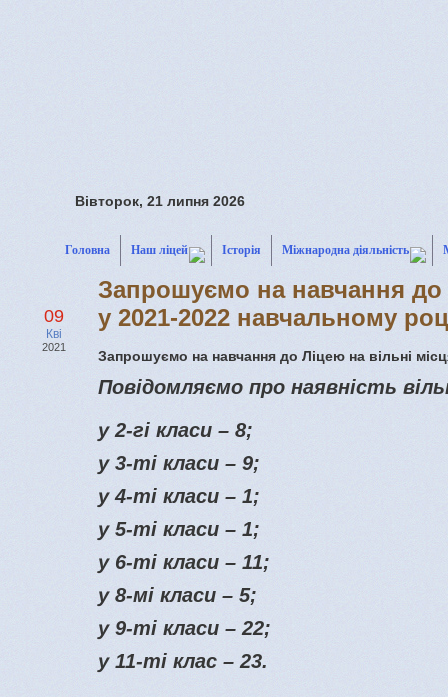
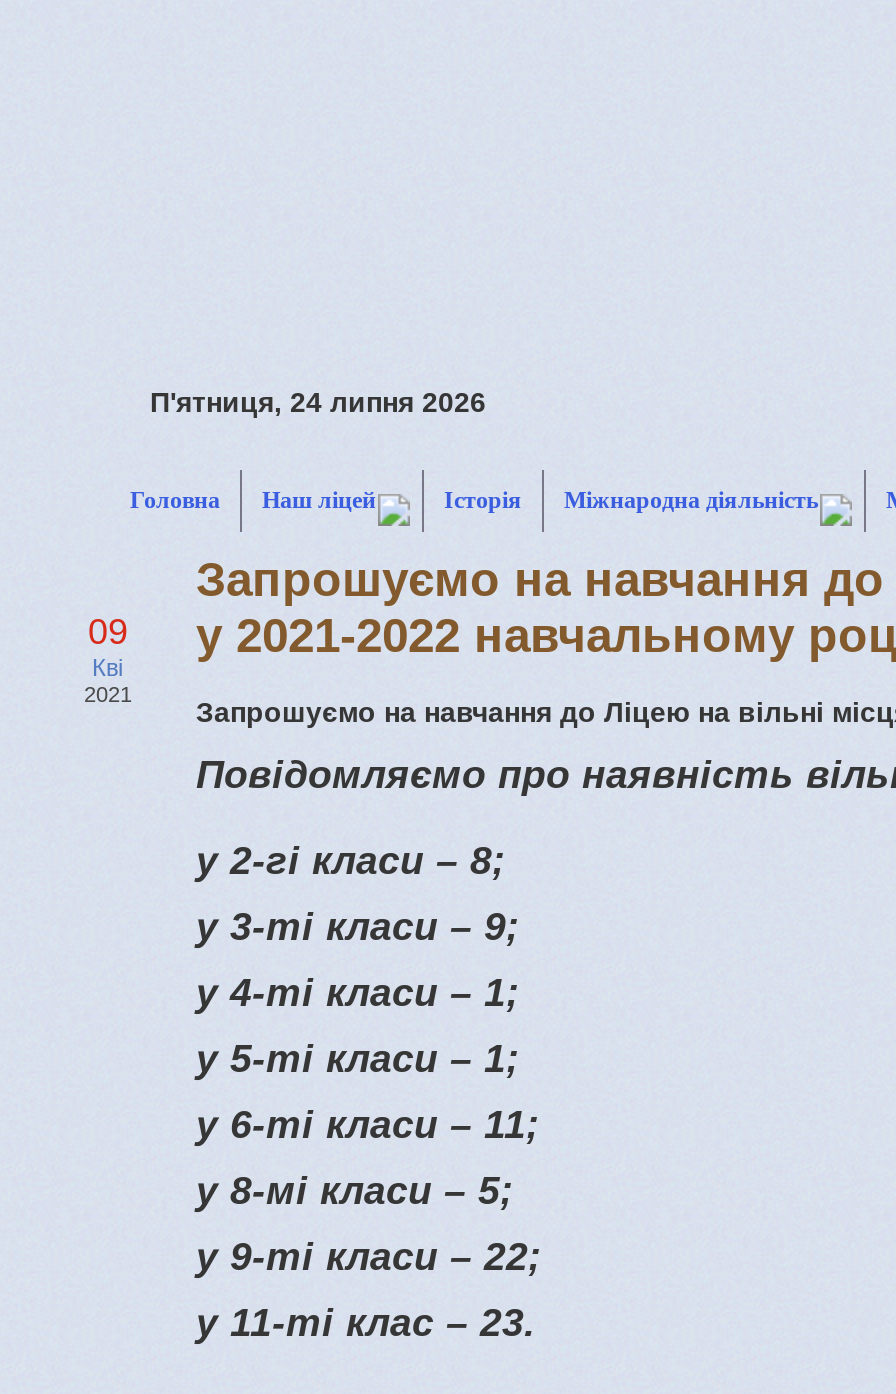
- Вівторок, 21 липня 2026
+ П'ятниця, 24 липня 2026
